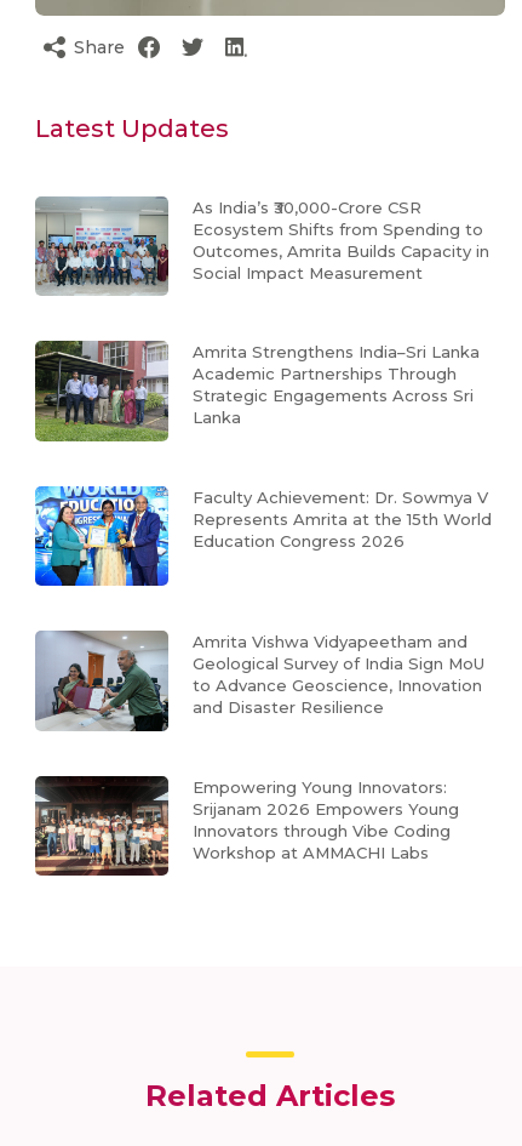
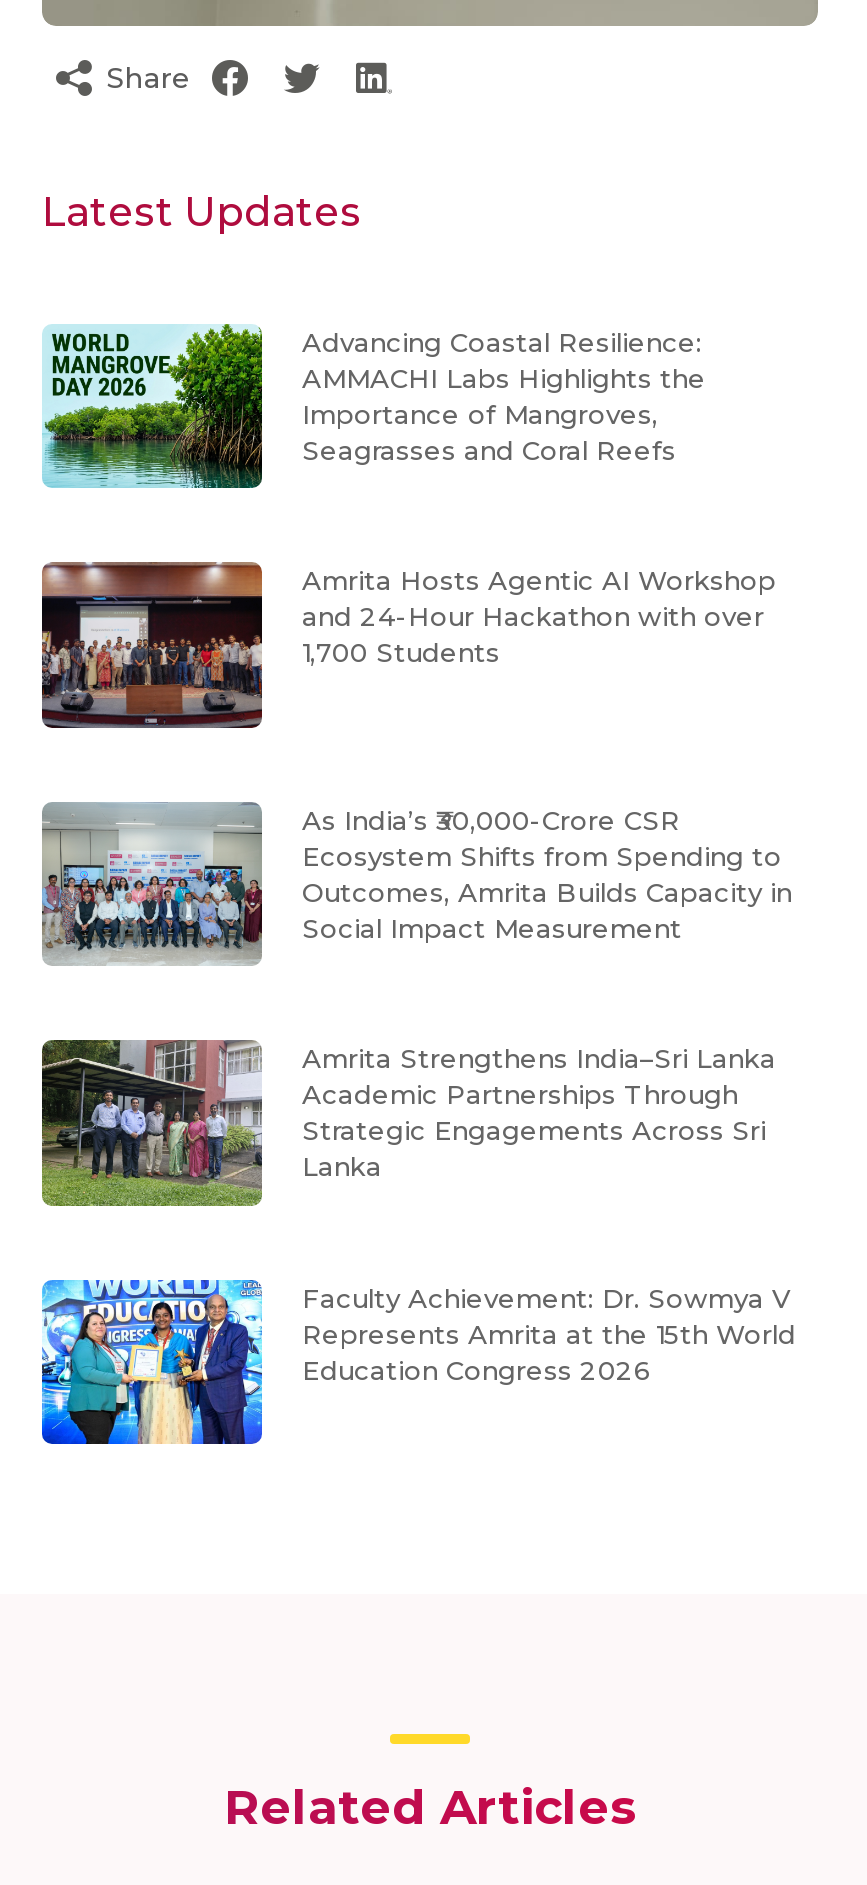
+ [image]
+ Amrita Hosts Agentic AI Workshop
+ and 24-Hour Hackathon with over
+ 1,700 Students

+ [image]
+ Advancing Coastal Resilience:
+ AMMACHI Labs Highlights the
+ Importance of Mangroves,
+ Seagrasses and Coral Reefs

moved down: [image] | As India’s ₹30,000-Crore CSR | Ecosystem Shifts from Spending to | ... | Represents Amrita at the 15th World | Education Congress 2026

- [image]
- Amrita Vishwa Vidyapeetham and
- Geological Survey of India Sign MoU
- to Advance Geoscience, Innovation
- and Disaster Resilience

- [image]
- Empowering Young Innovators:
- Srijanam 2026 Empowers Young
- Innovators through Vibe Coding
- Workshop at AMMACHI Labs
